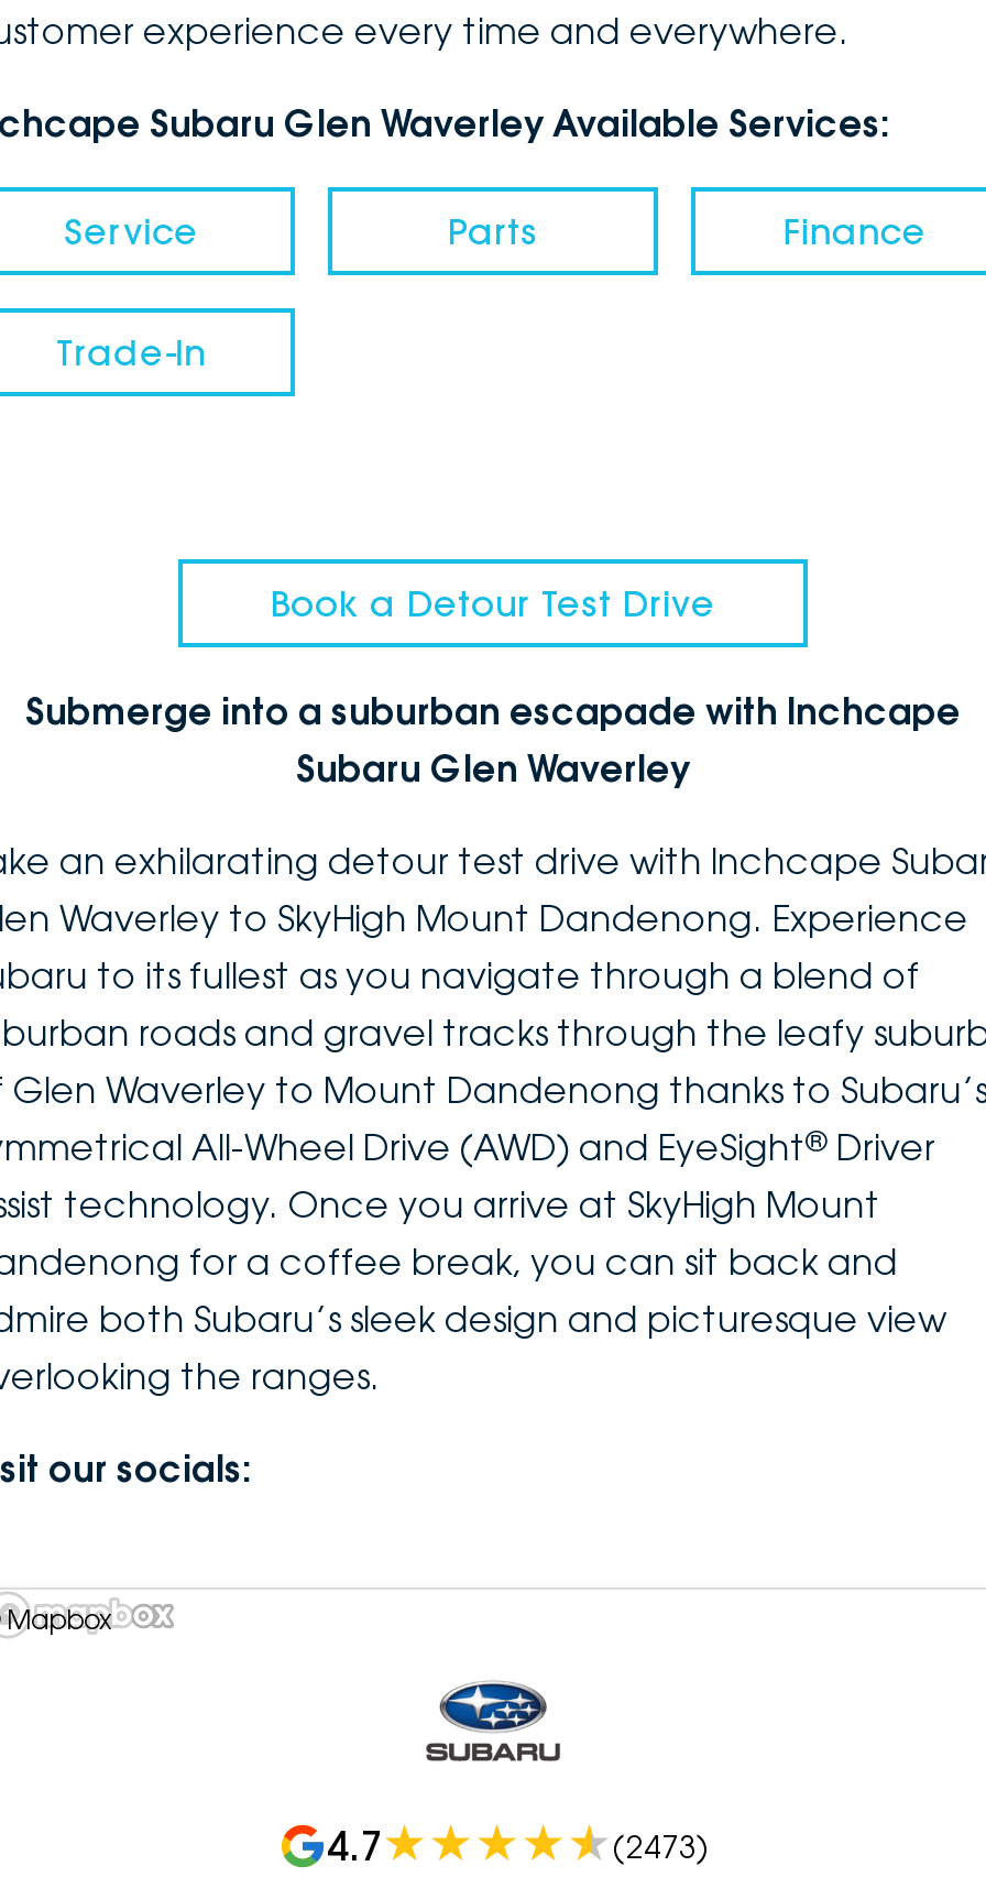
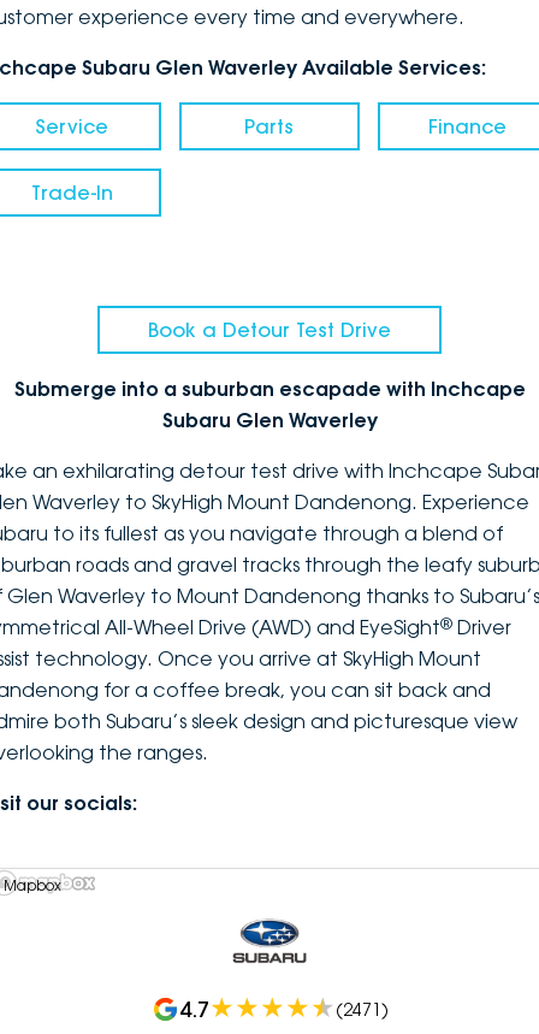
- (2473)
+ (2471)
